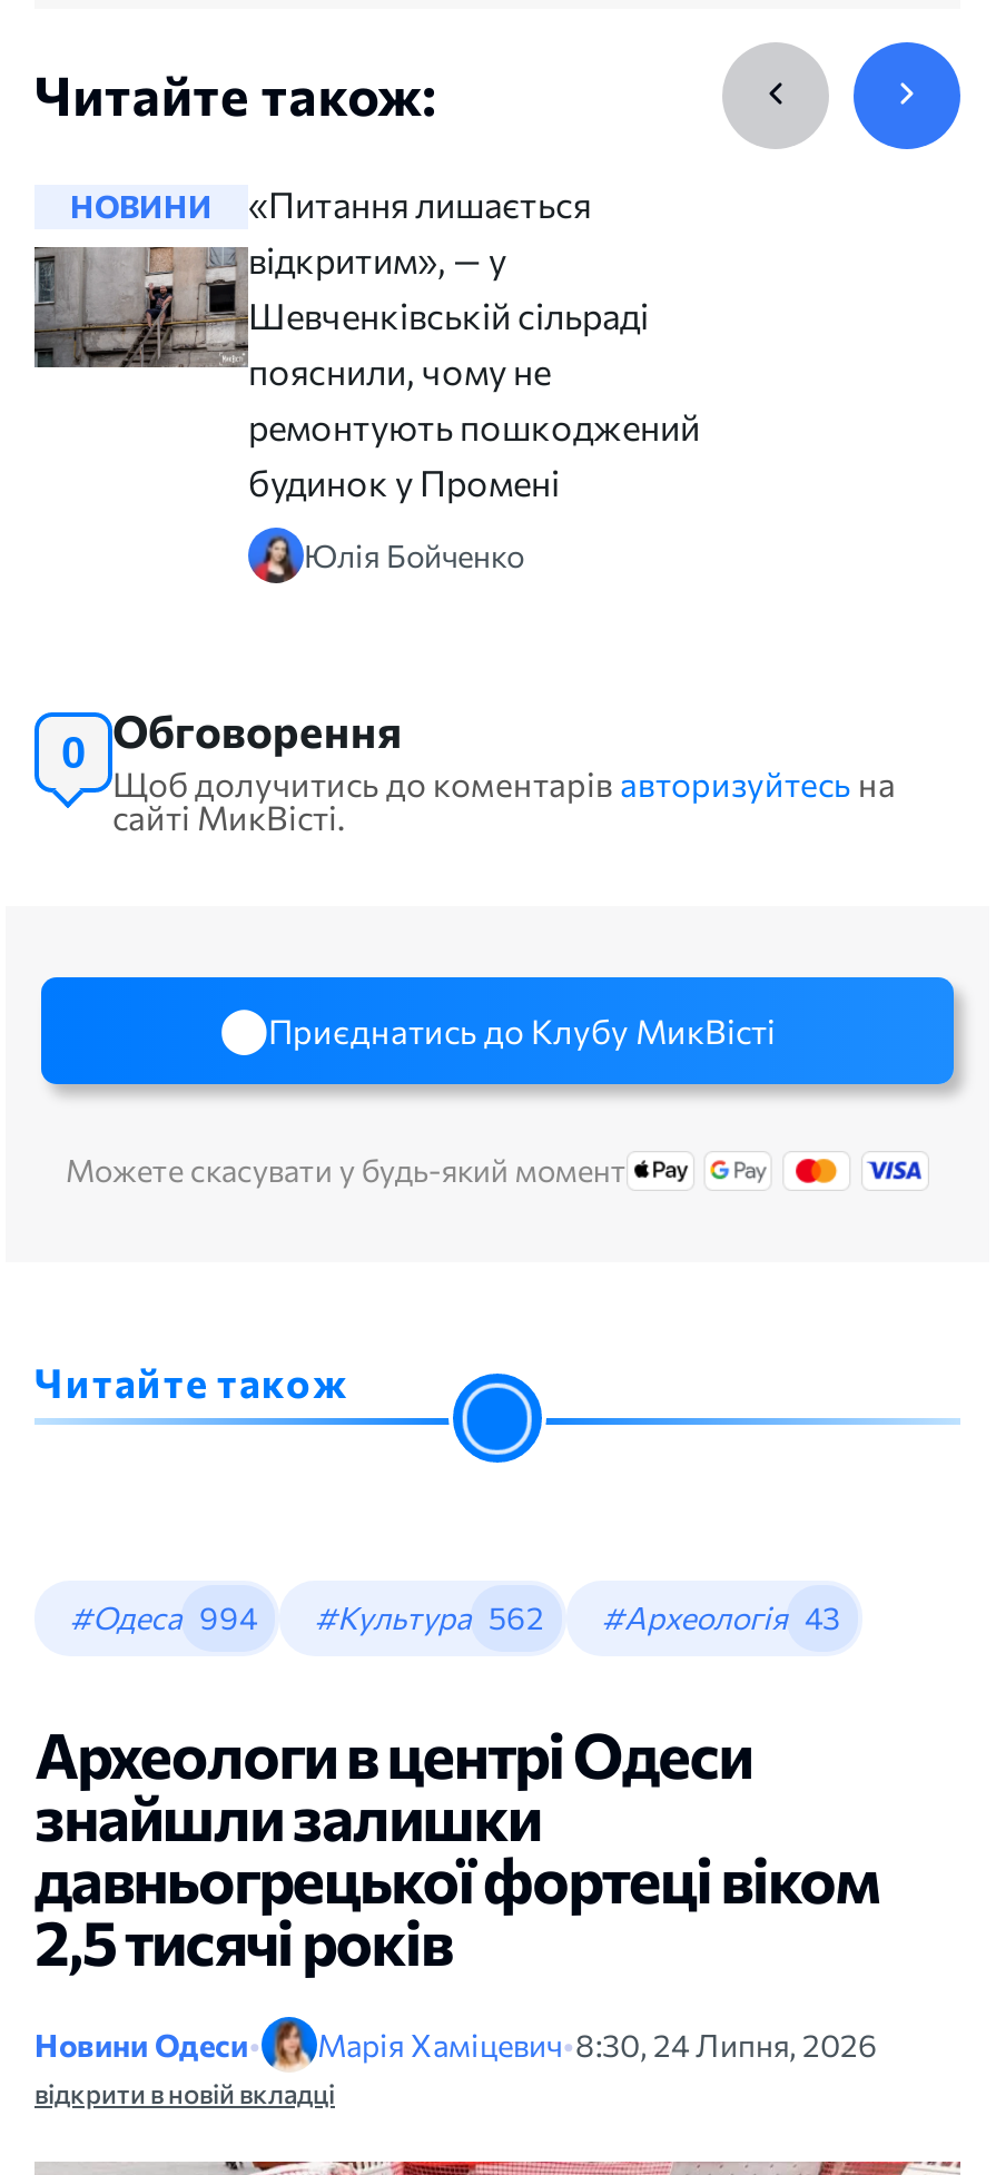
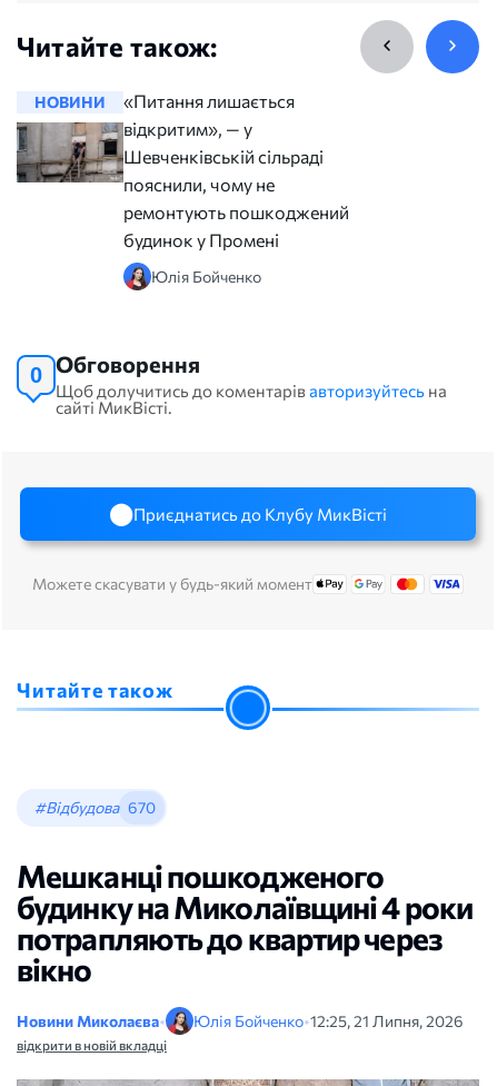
- #Одеса 994
- #Культура 562
- #Археологія 43
+ #Відбудова 670

- Археологи в центрі Одеси
- знайшли залишки
- давньогрецької фортеці віком
- 2,5 тисячі років
+ Мешканці пошкодженого
+ будинку на Миколаївщині 4 роки
+ потрапляють до квартир через
+ вікно

- Новини Одеси •
- Марія Хаміцевич • 8:30, 24 Липня, 2026
+ Новини Миколаєва •
+ Юлія Бойченко • 12:25, 21 Липня, 2026
